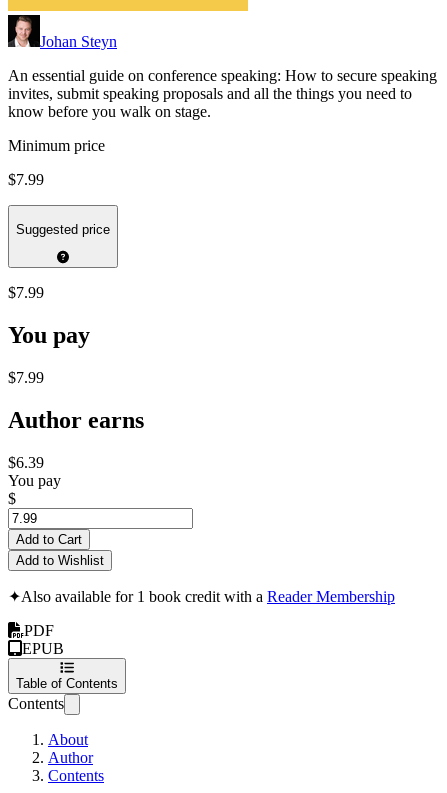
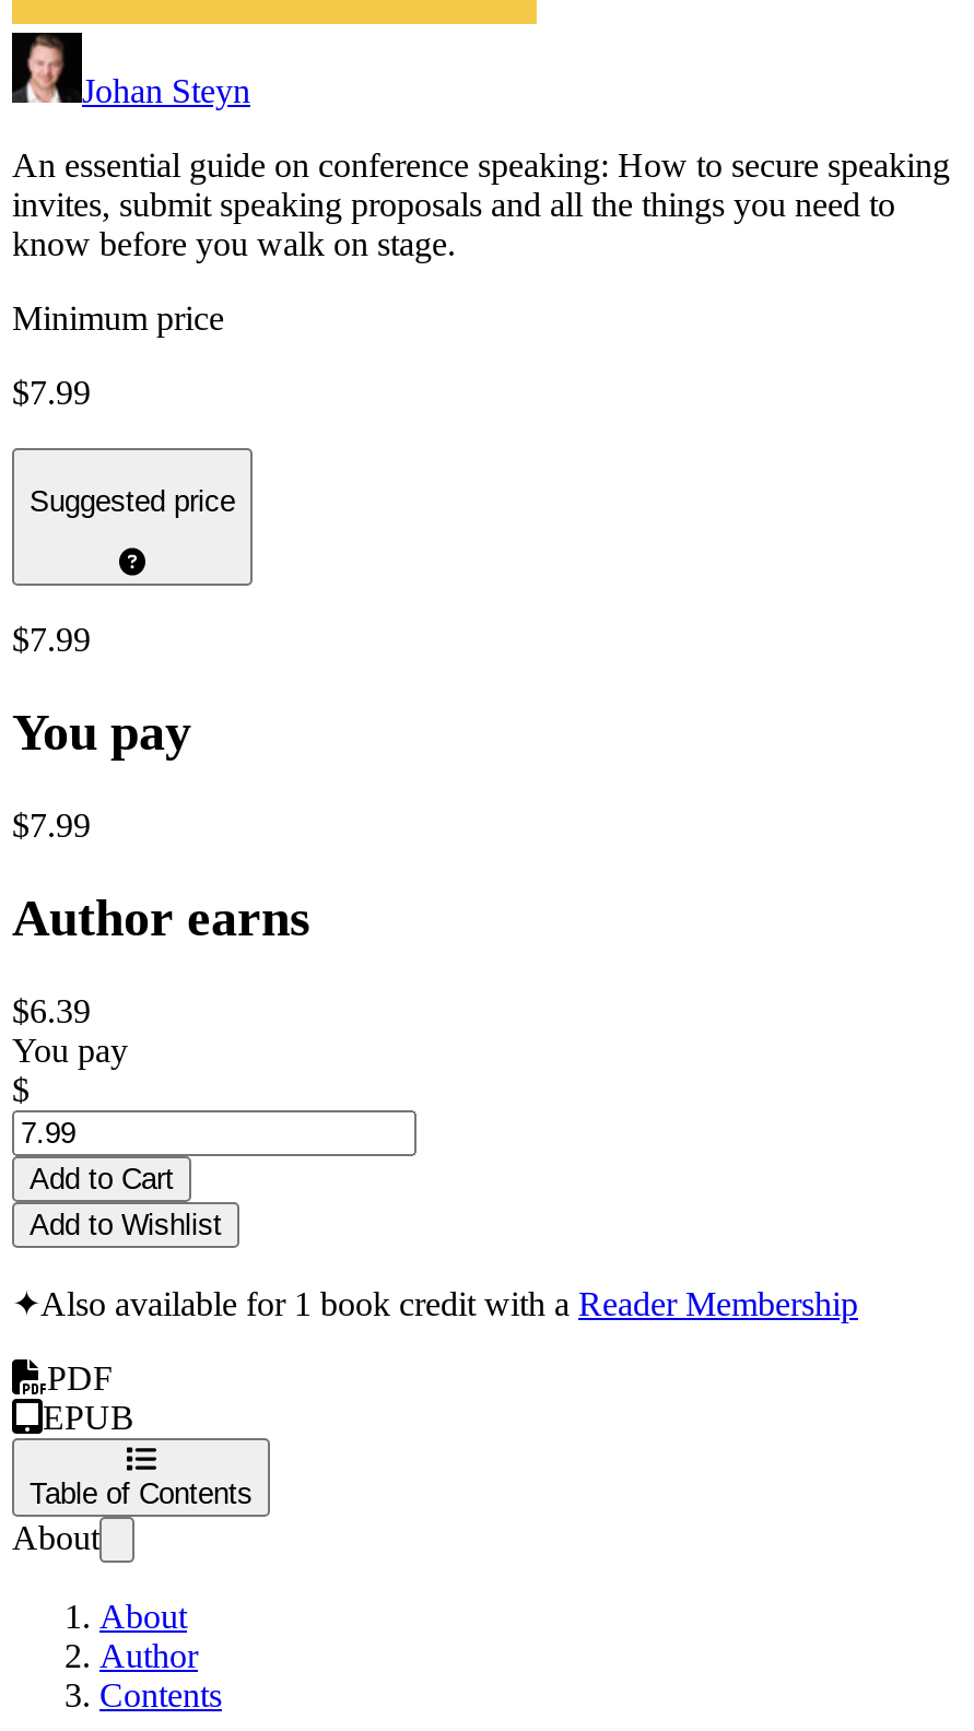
- Contents
+ About
